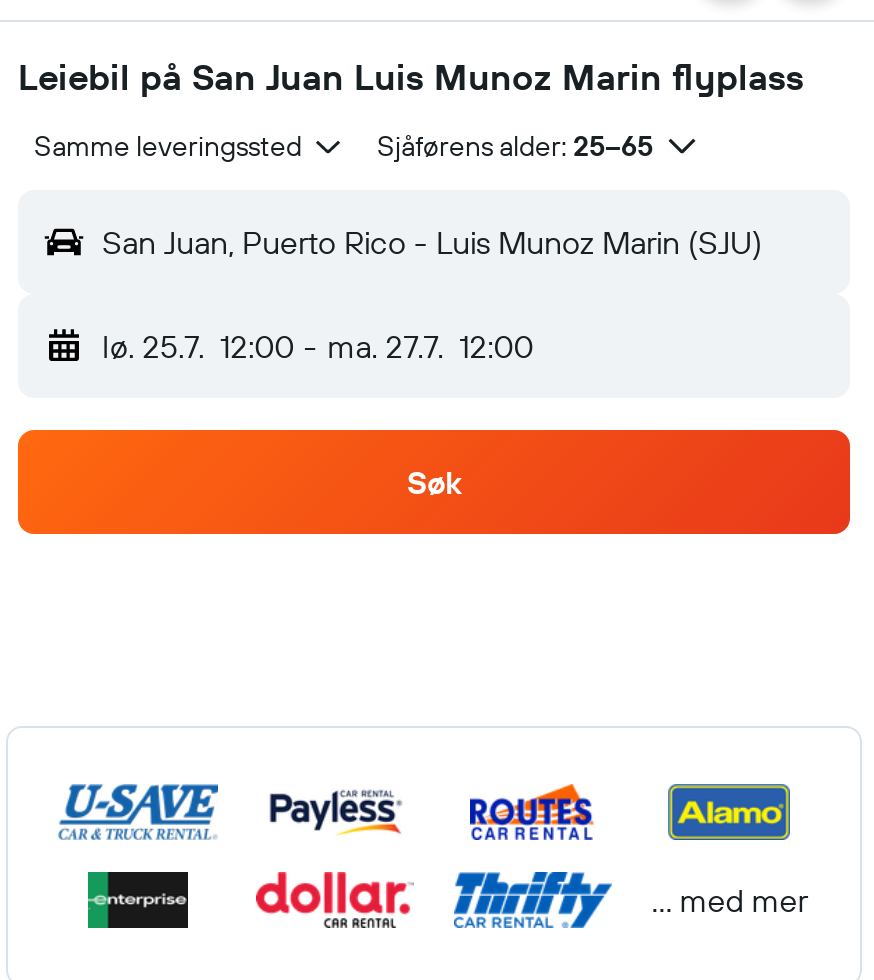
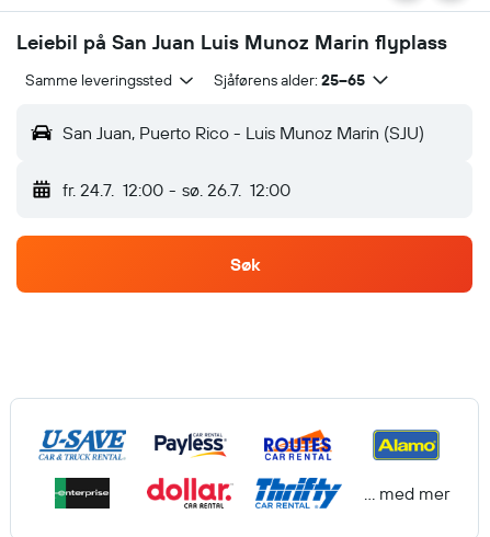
- lø. 25.7. 12:00 - ma. 27.7. 12:00
+ fr. 24.7. 12:00 - sø. 26.7. 12:00
